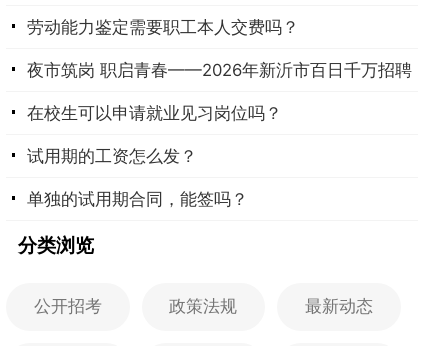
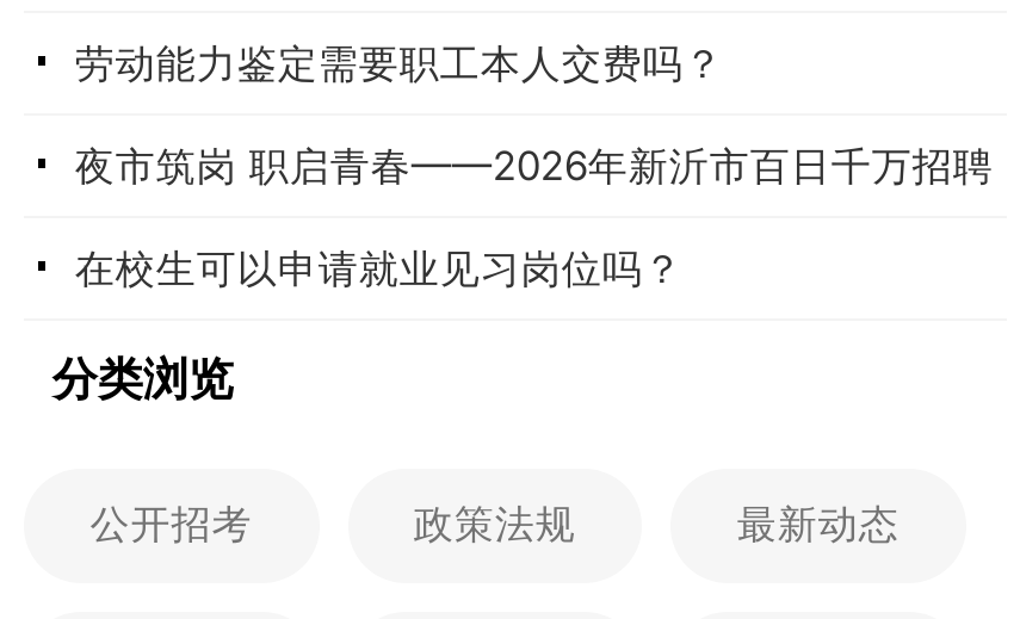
- 试用期的工资怎么发？
- 单独的试用期合同，能签吗？
